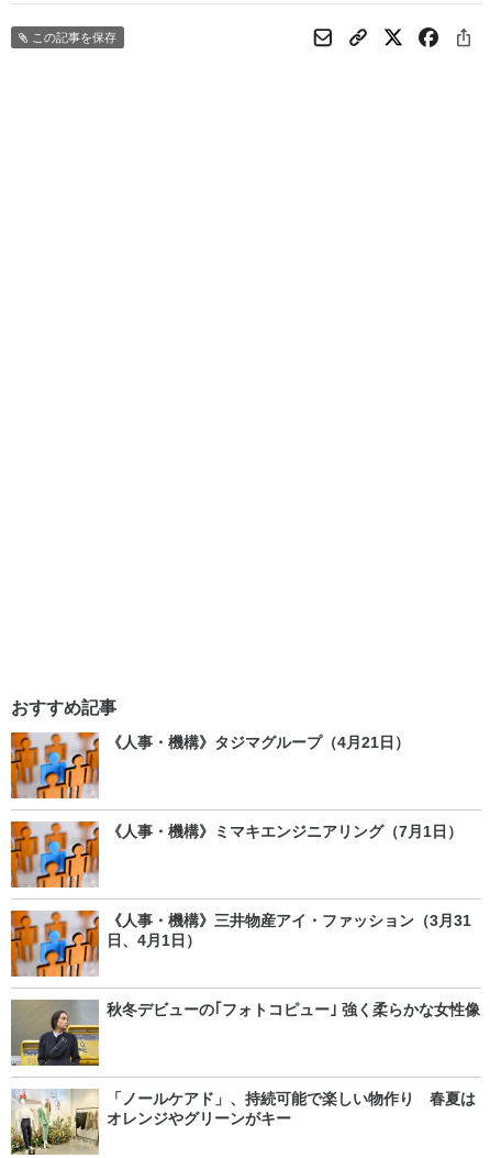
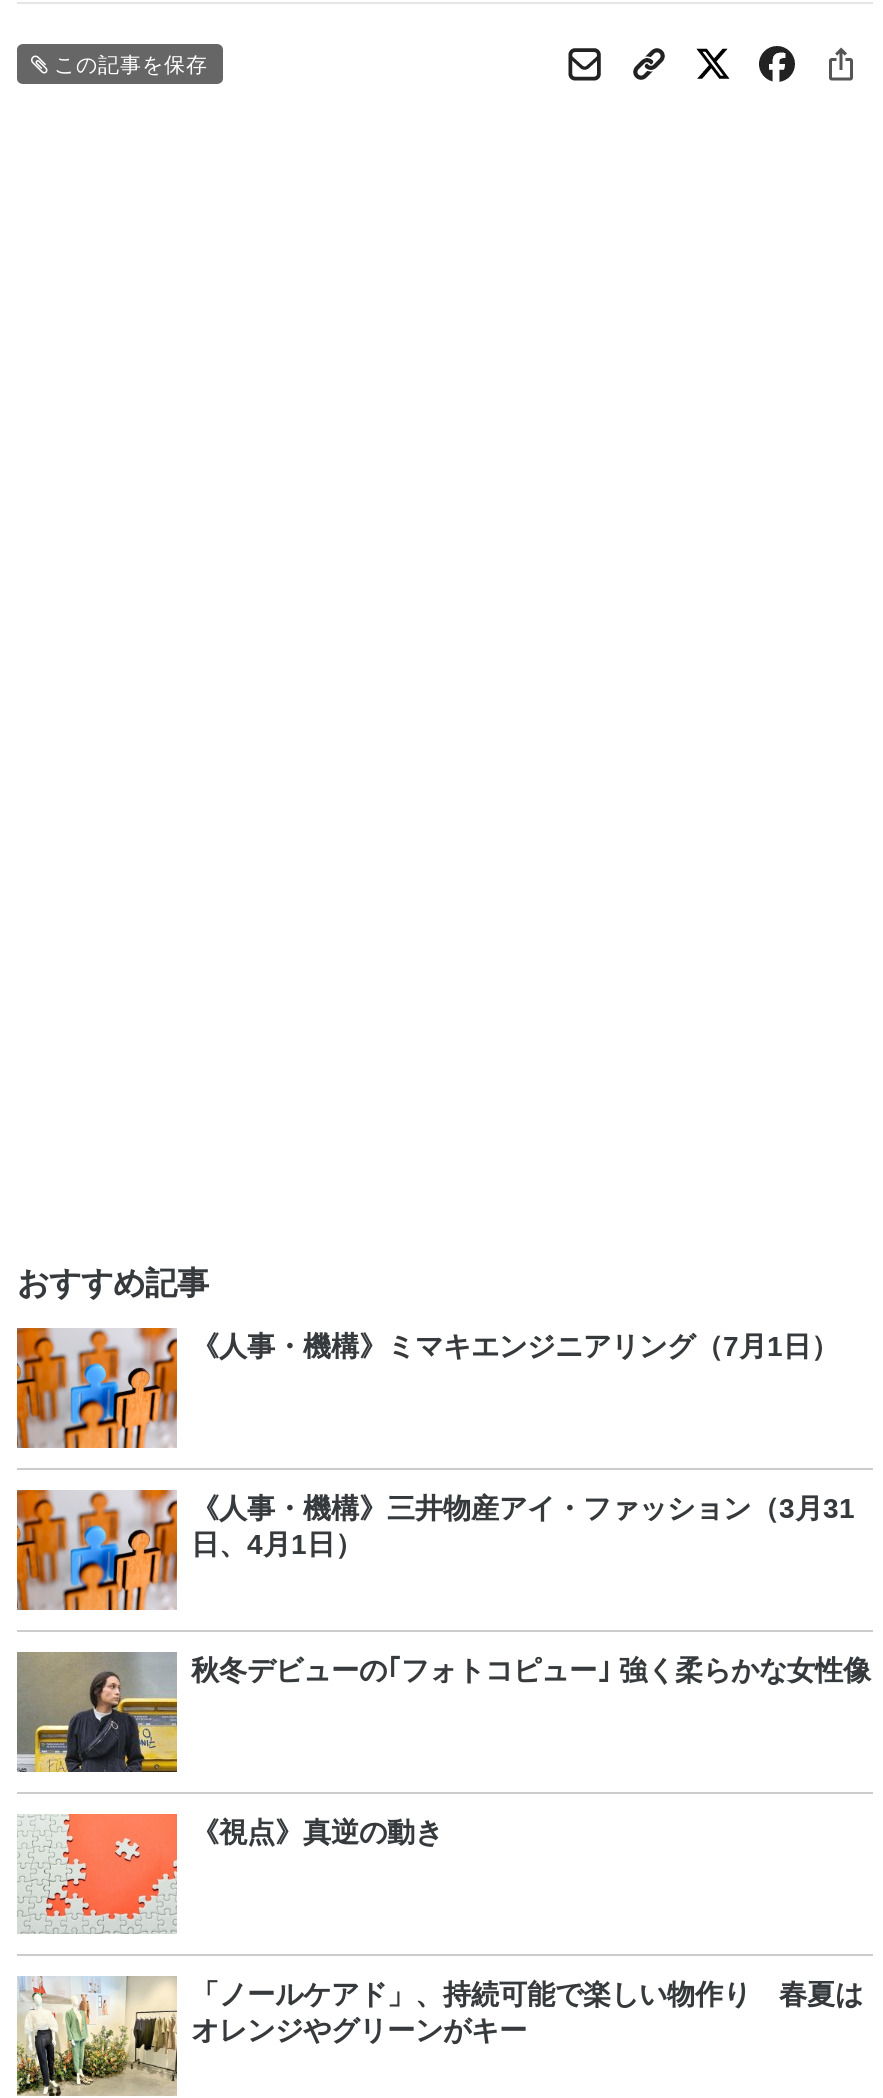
- 《人事・機構》タジマグループ（4月21日）

moved up: [image] | 《人事・機構》ミマキエンジニアリング（7月1日） | 《人事・機構》三井物産アイ・ファッション（3月31 | 日、4月1日） | 秋冬デビューの｢フォトコピュー｣ 強く柔らかな女性像

moved up: [image]

+ [image]
+ 《視点》真逆の動き
